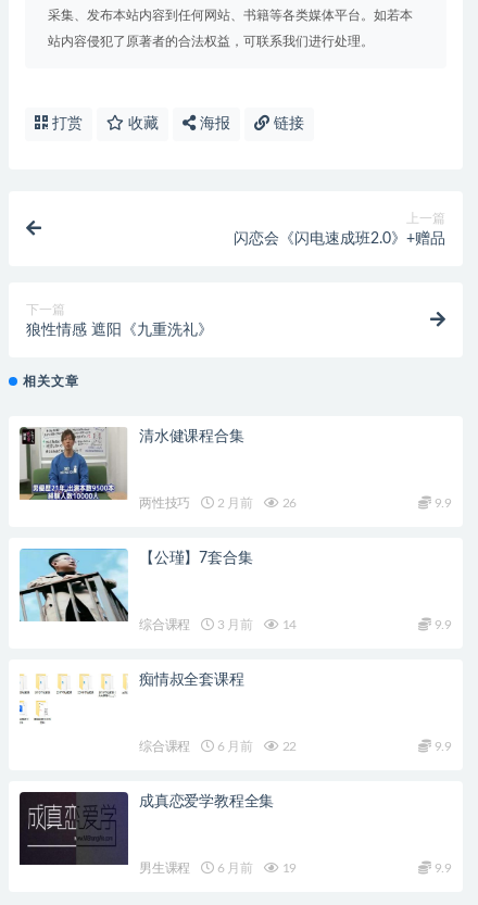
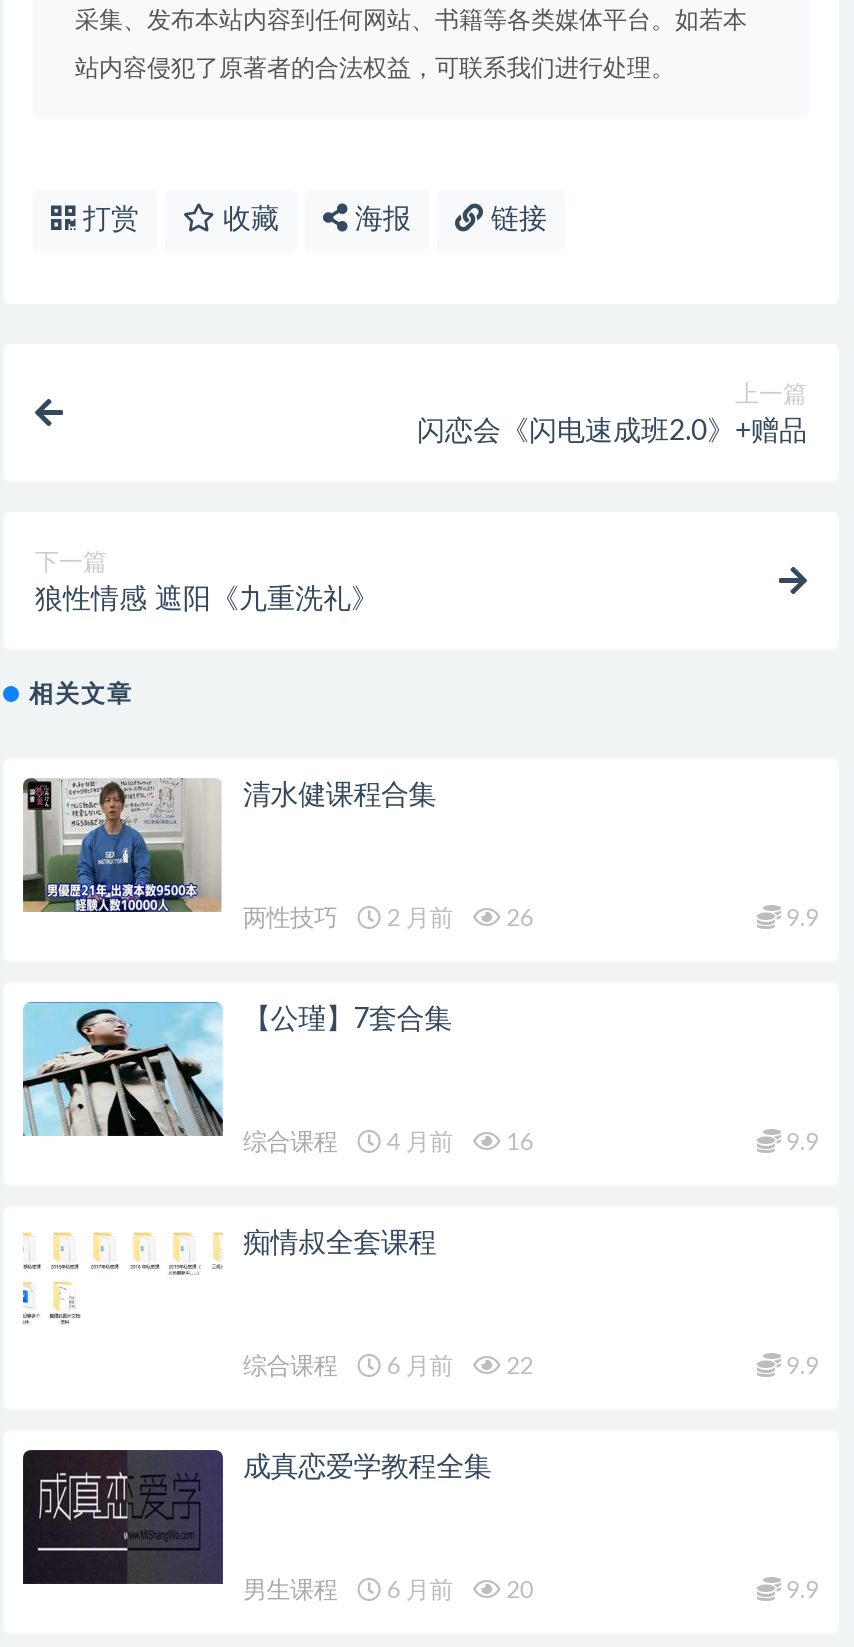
- 3 月前
+ 4 月前

- 14
+ 16

- 男生课程 6 月前 19
+ 男生课程 6 月前 20
